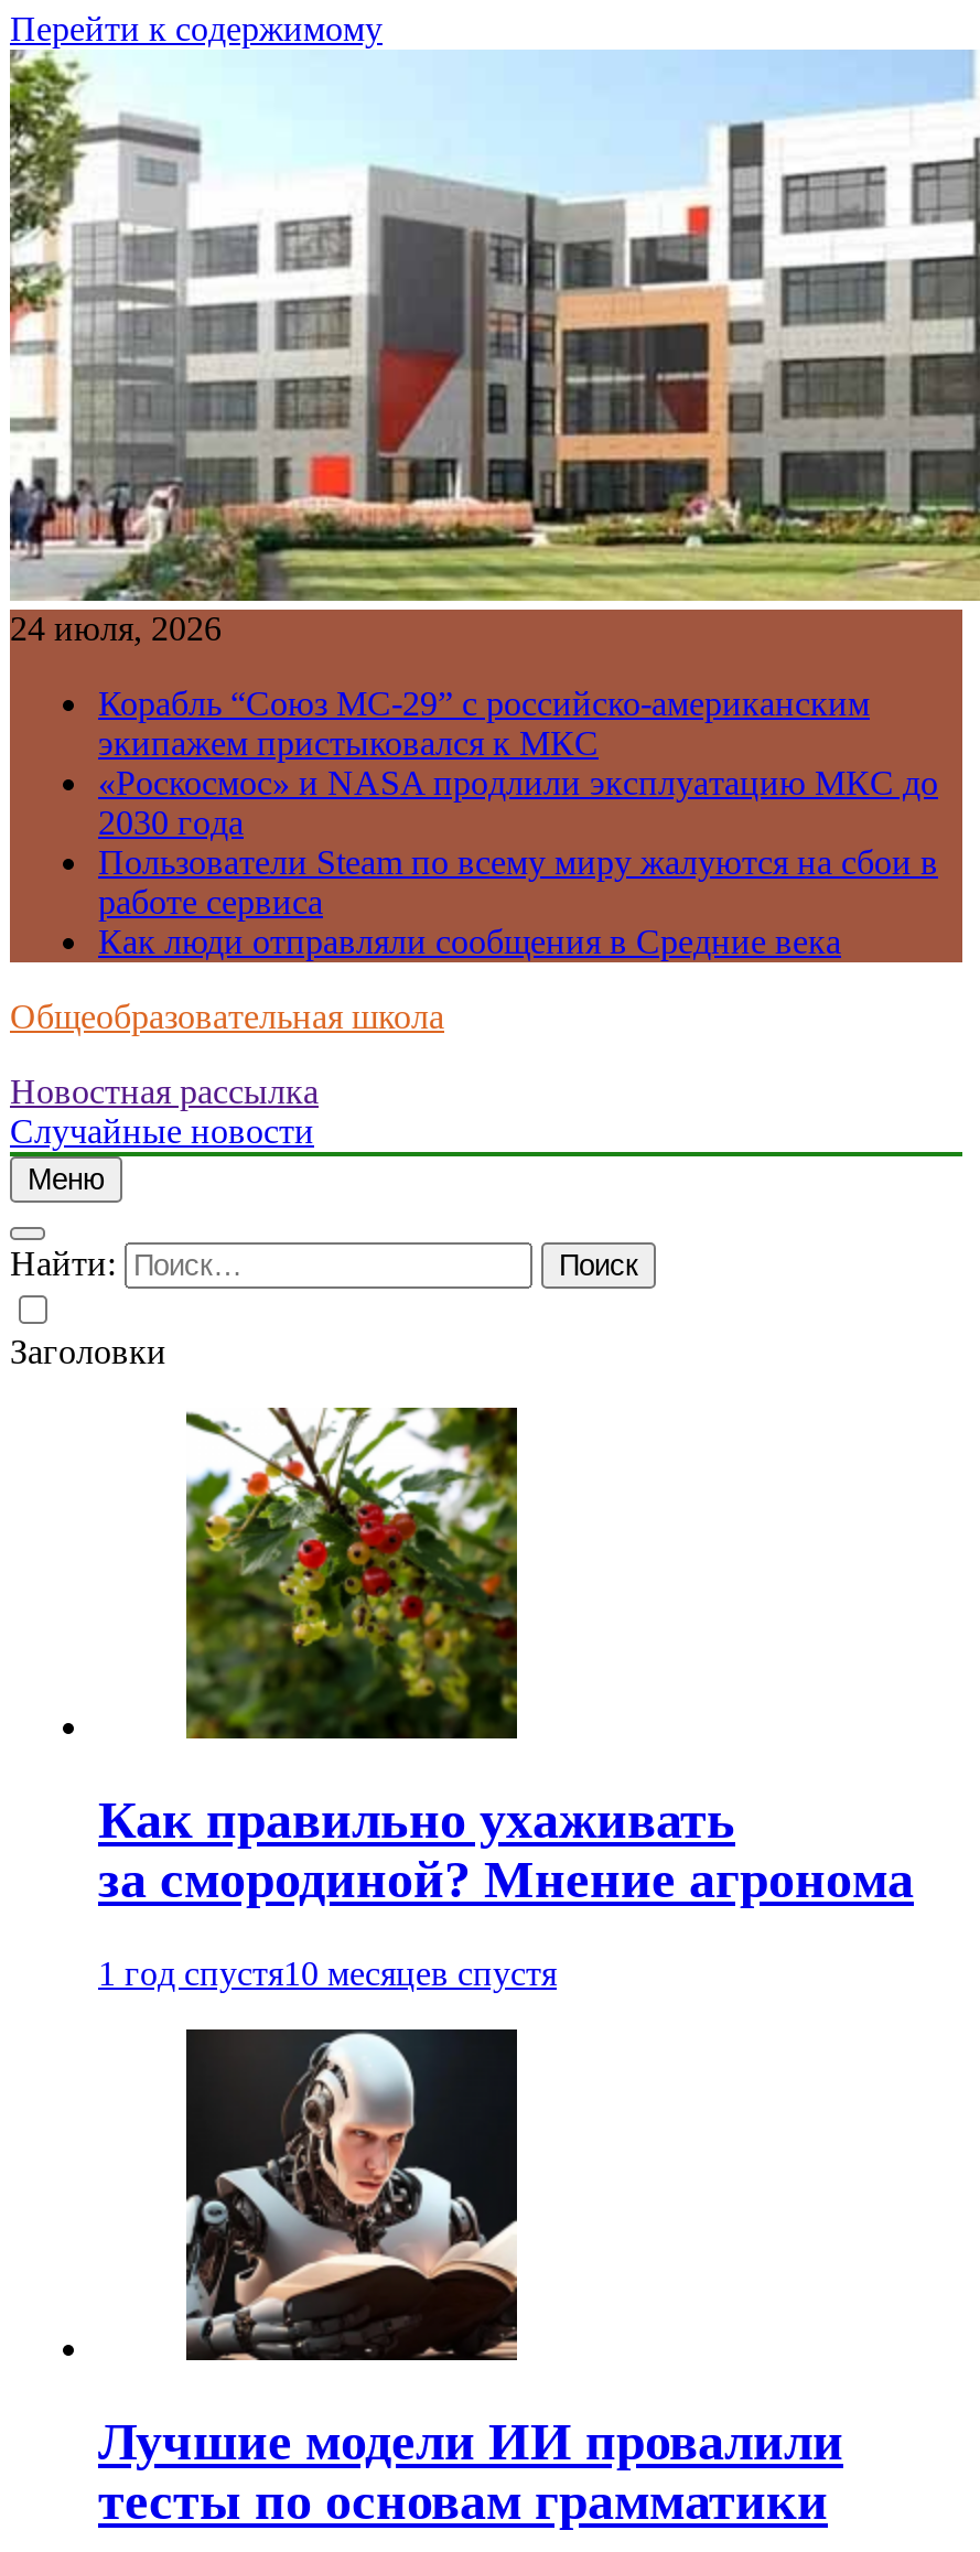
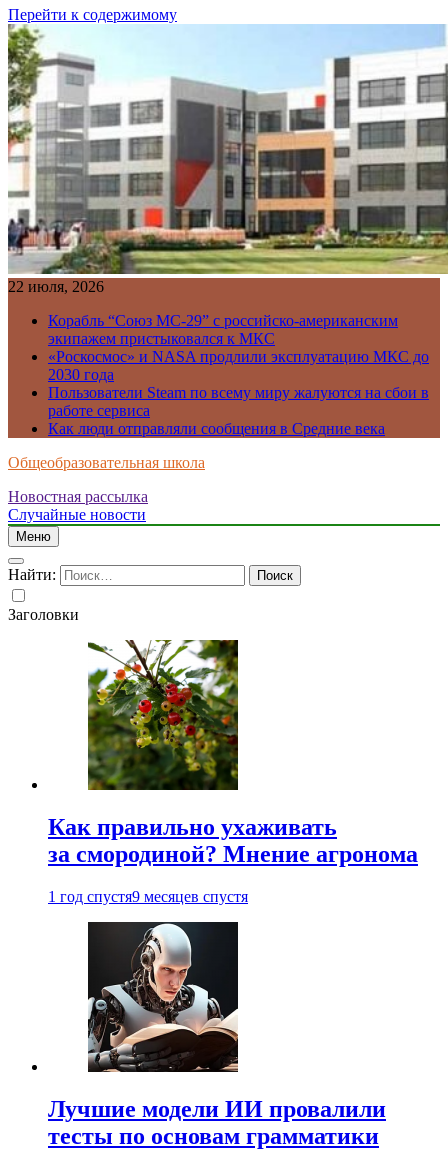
- 24 июля, 2026
+ 22 июля, 2026

- 1 год спустя10 месяцев спустя
+ 1 год спустя9 месяцев спустя
